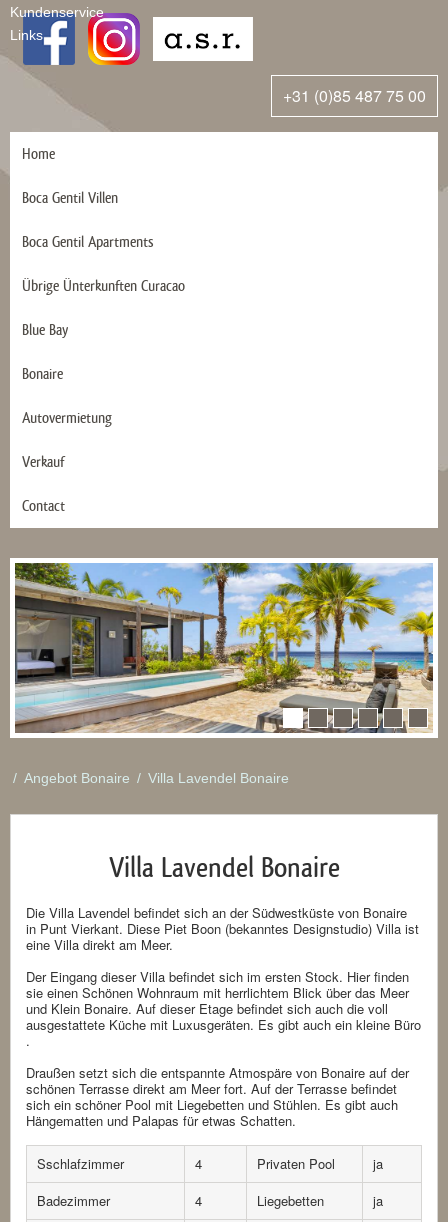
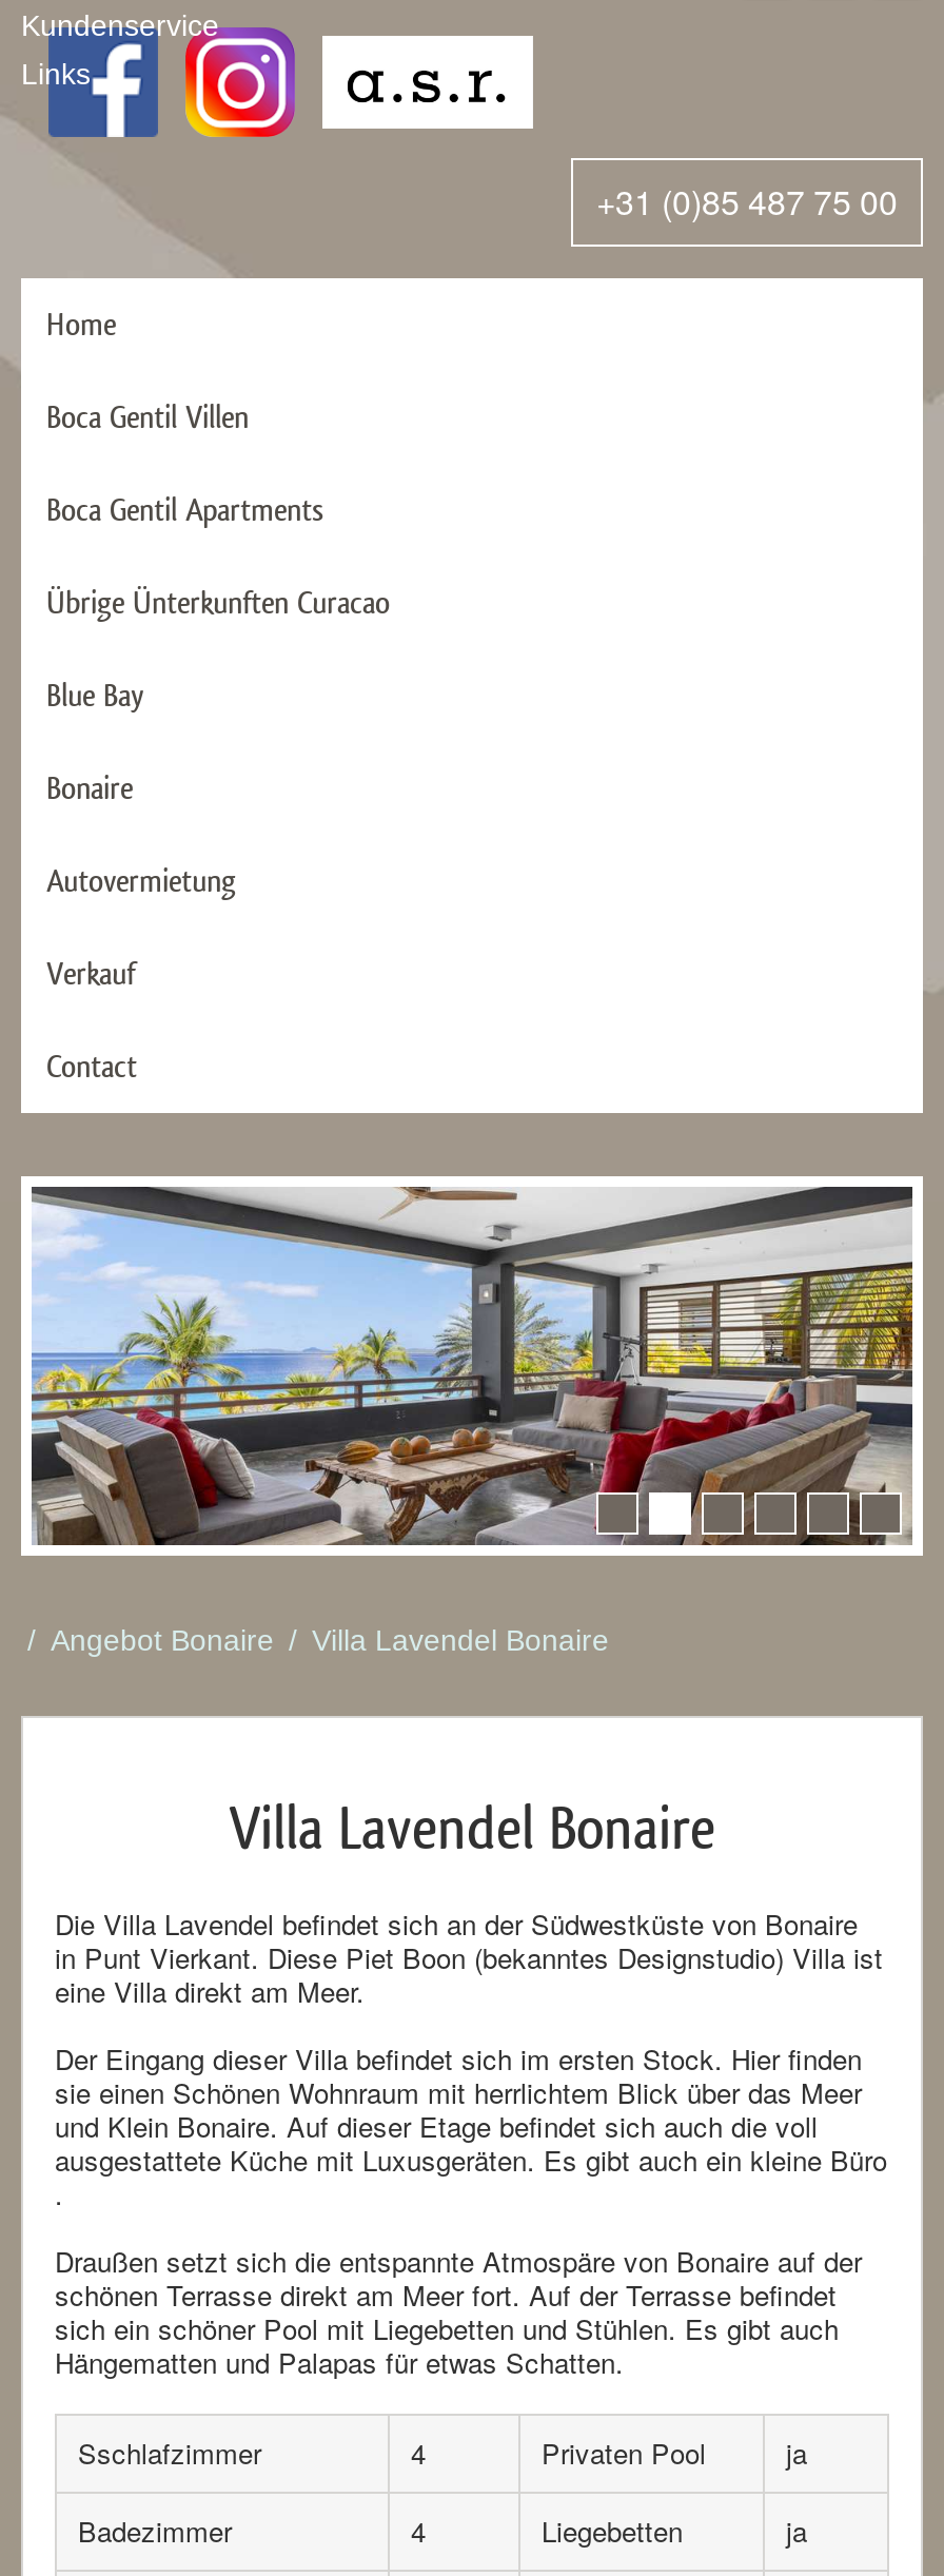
- [image]
+ [image]
